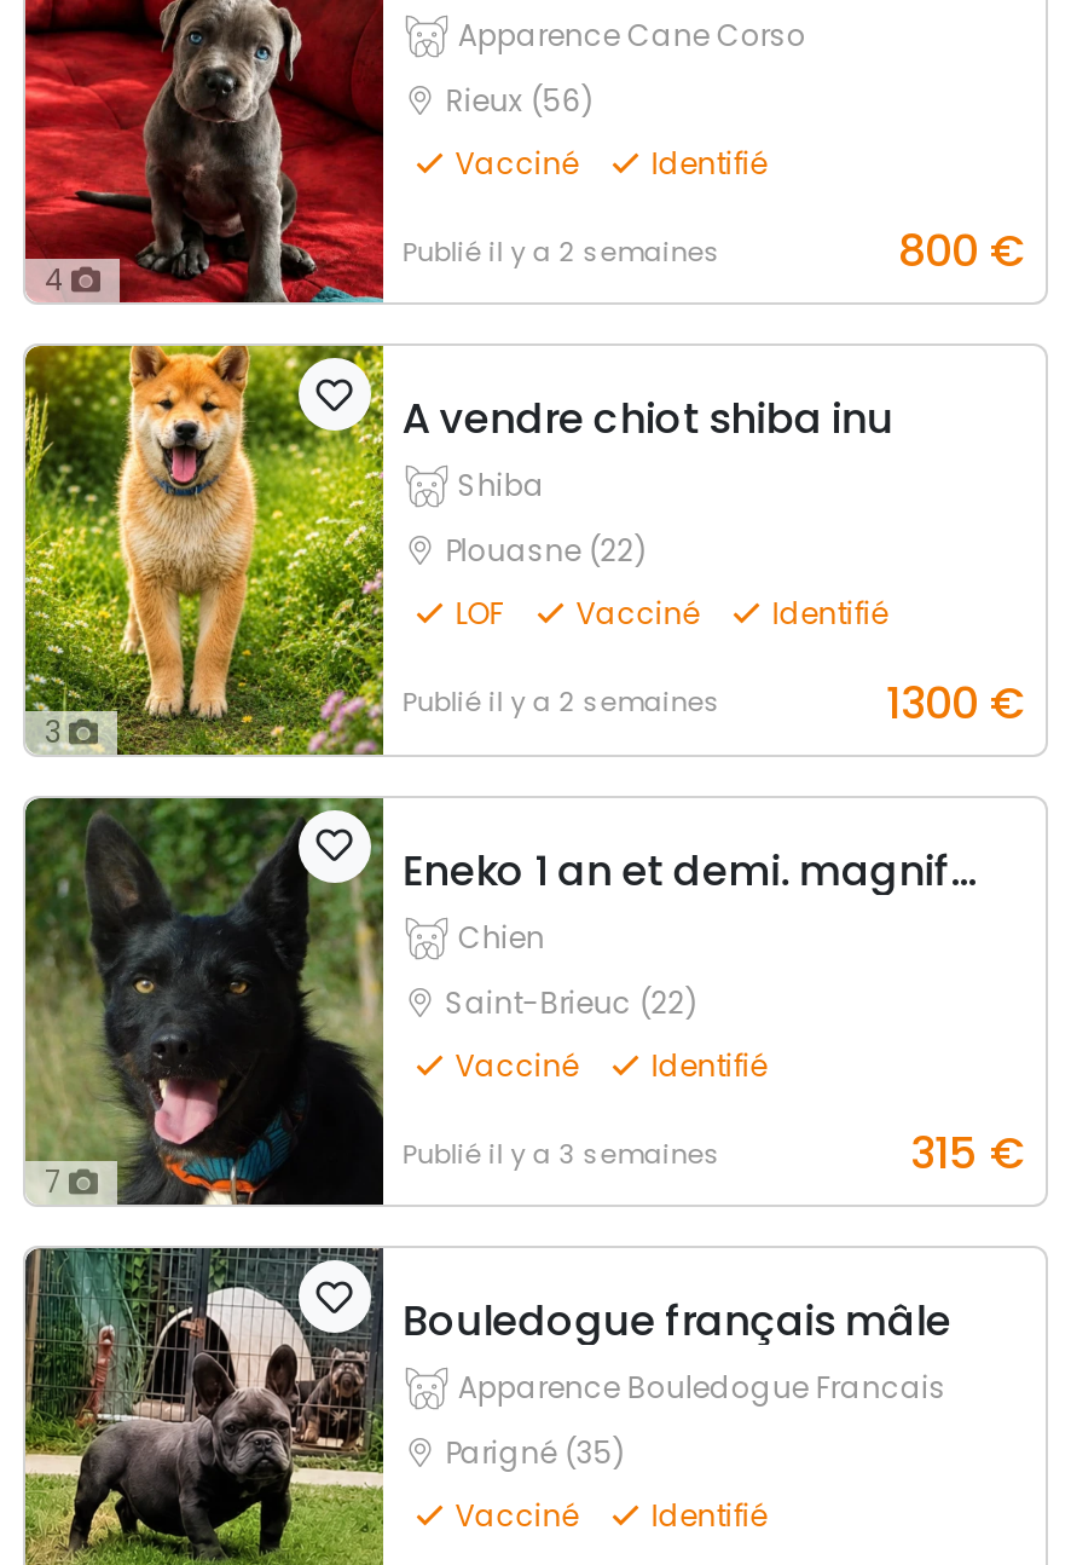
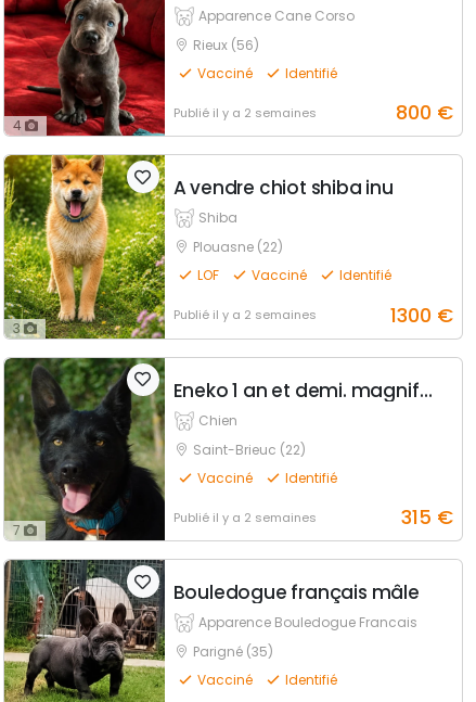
- Publié il y a 3 semaines
+ Publié il y a 2 semaines
